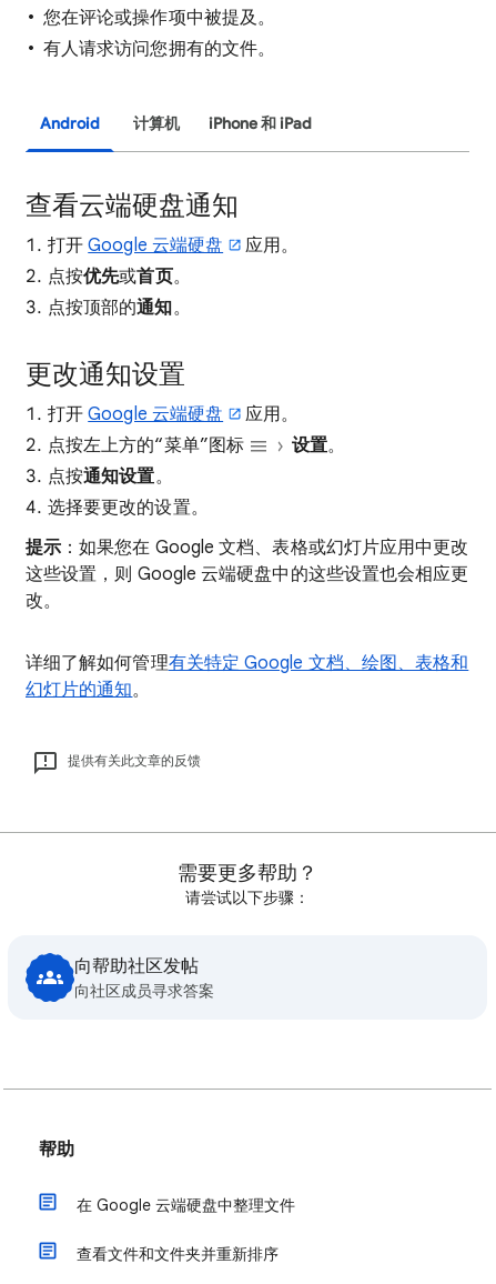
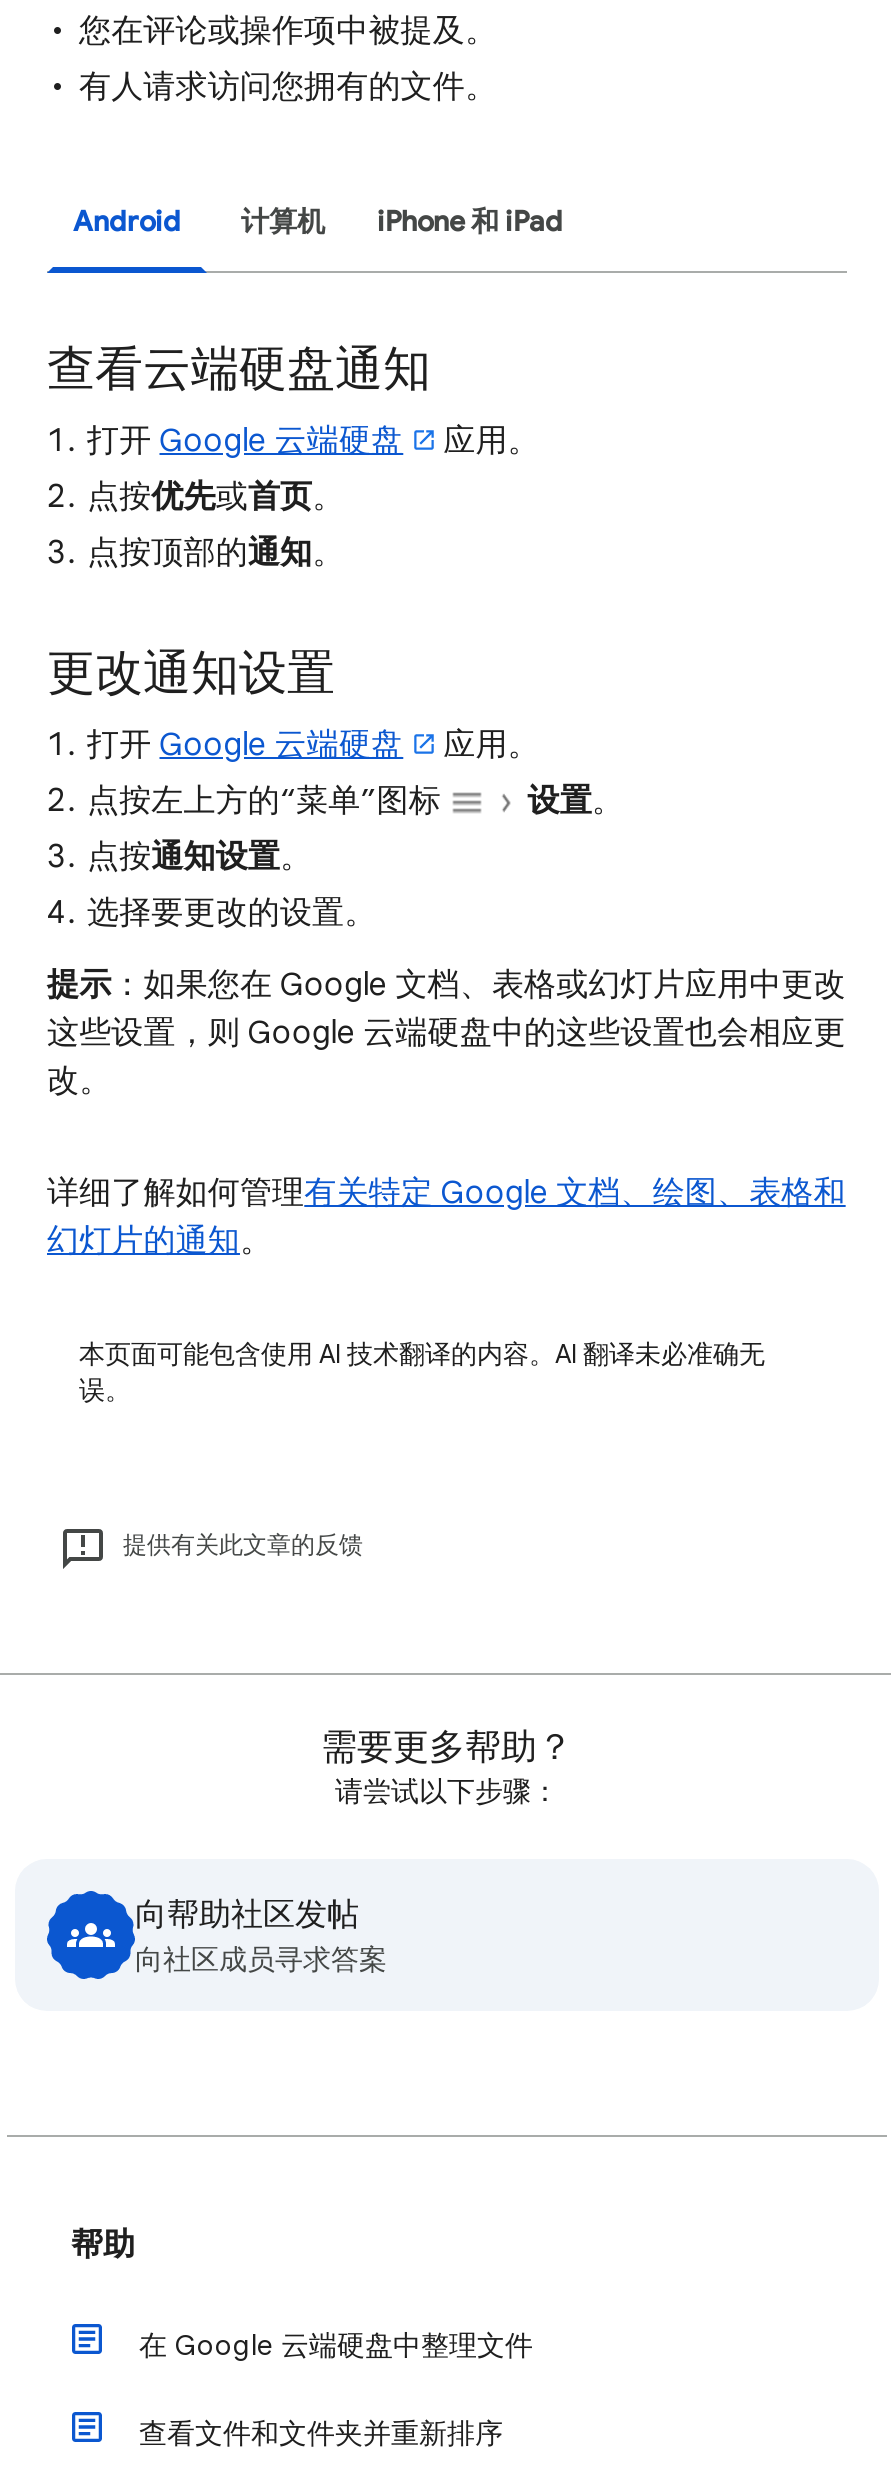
+ 本页面可能包含使用 AI 技术翻译的内容。AI 翻译未必准确无
+ 误。
